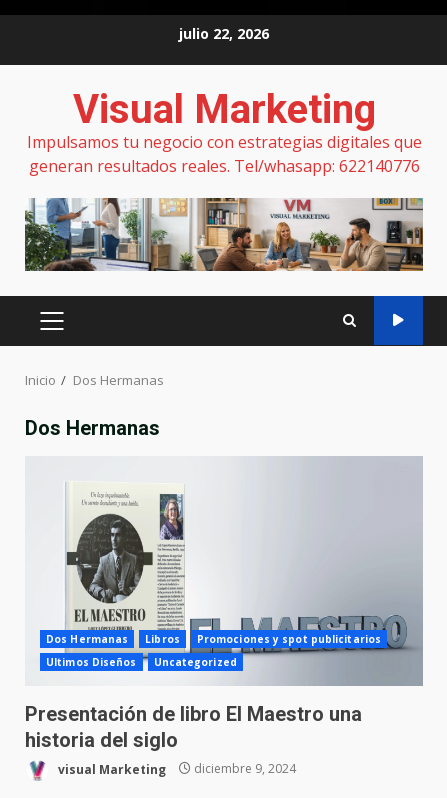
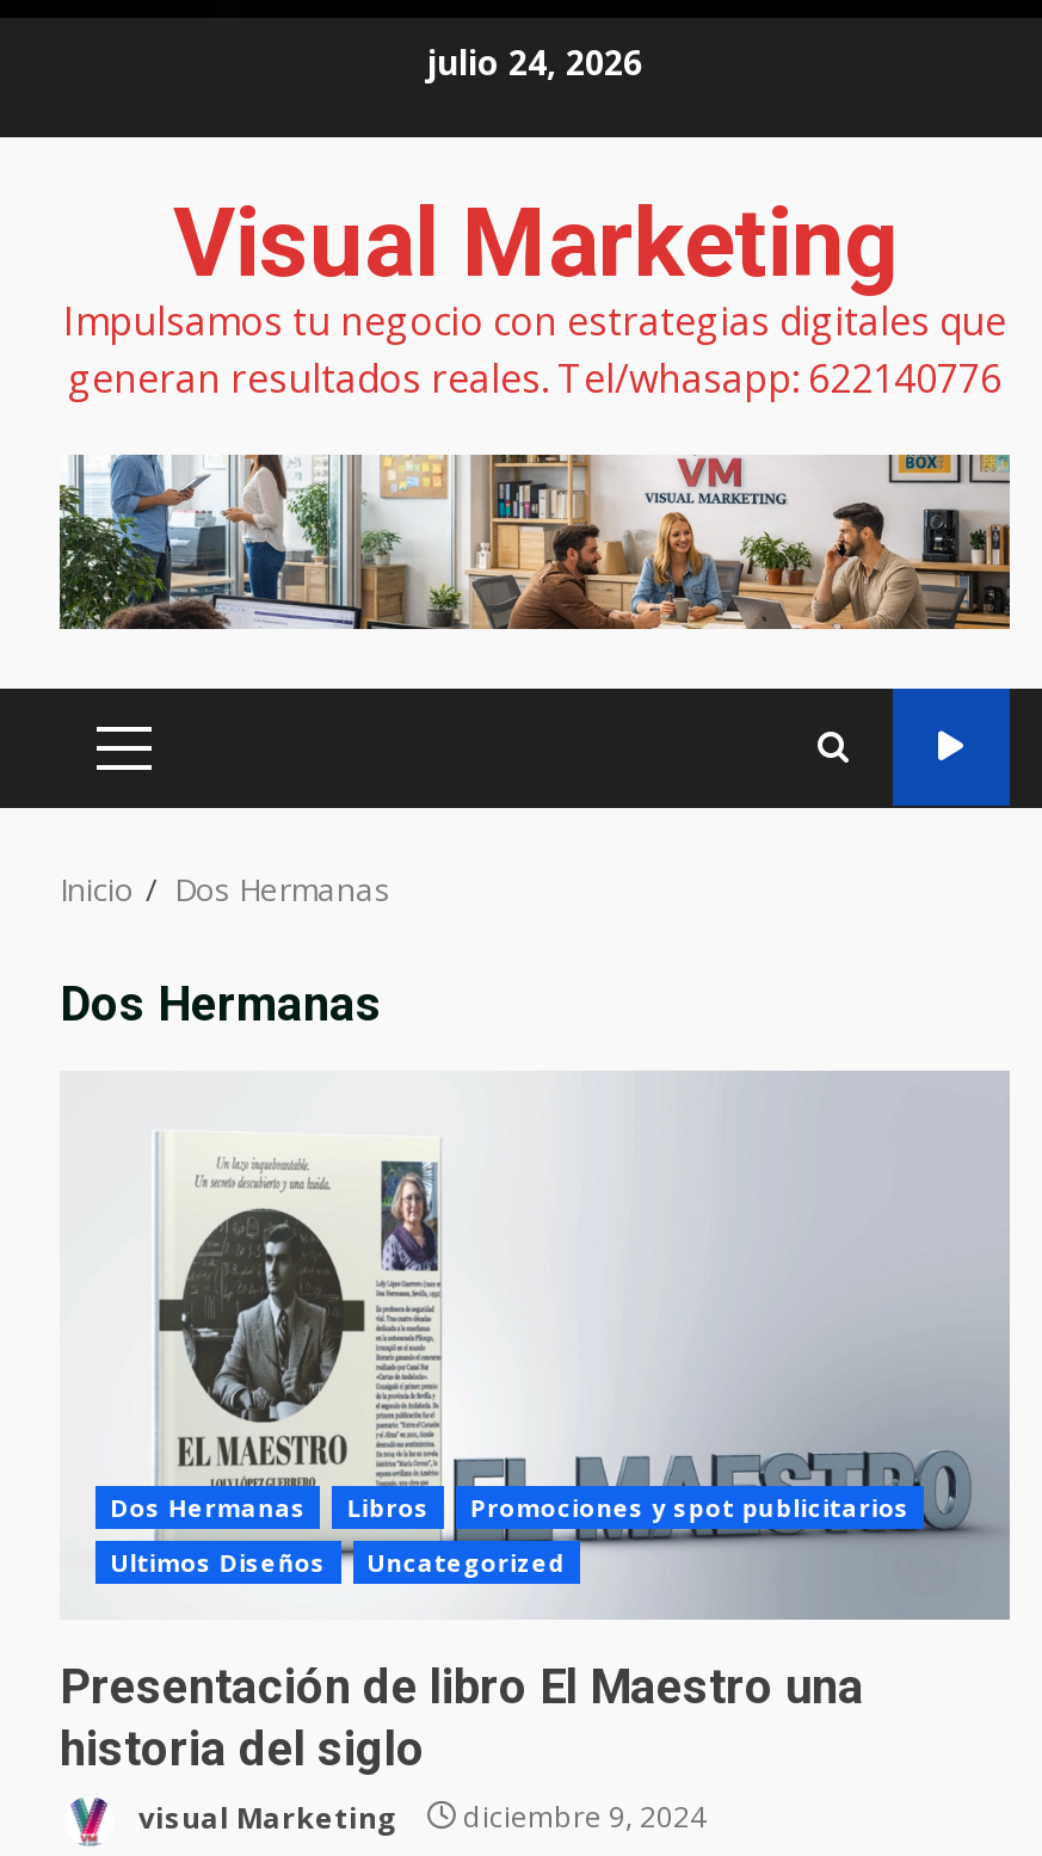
- julio 22, 2026
+ julio 24, 2026
